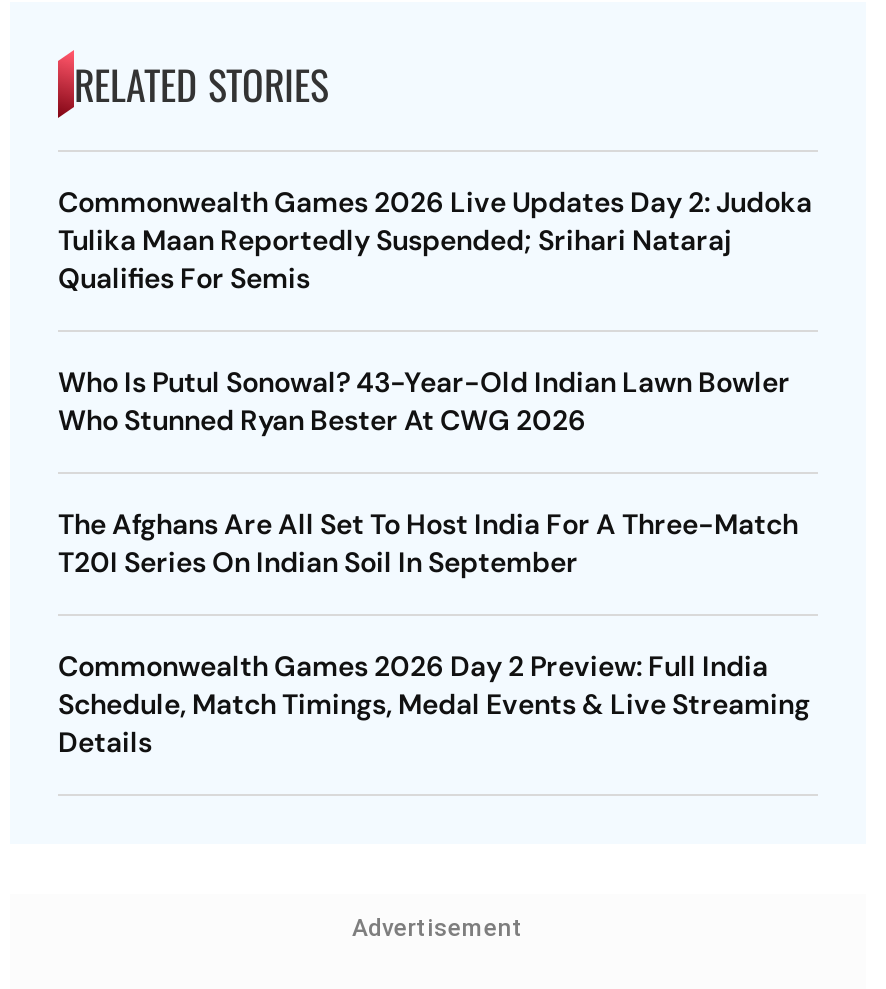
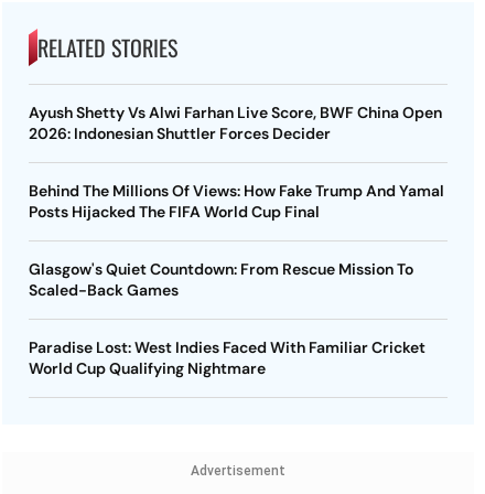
- Commonwealth Games 2026 Live Updates Day 2: Judoka
- Tulika Maan Reportedly Suspended; Srihari Nataraj
- Qualifies For Semis
+ Ayush Shetty Vs Alwi Farhan Live Score, BWF China Open
+ 2026: Indonesian Shuttler Forces Decider

- Who Is Putul Sonowal? 43-Year-Old Indian Lawn Bowler
- Who Stunned Ryan Bester At CWG 2026
+ Behind The Millions Of Views: How Fake Trump And Yamal
+ Posts Hijacked The FIFA World Cup Final

- The Afghans Are All Set To Host India For A Three-Match
- T20I Series On Indian Soil In September
+ Glasgow's Quiet Countdown: From Rescue Mission To
+ Scaled-Back Games

- Commonwealth Games 2026 Day 2 Preview: Full India
- Schedule, Match Timings, Medal Events & Live Streaming
- Details
+ Paradise Lost: West Indies Faced With Familiar Cricket
+ World Cup Qualifying Nightmare
